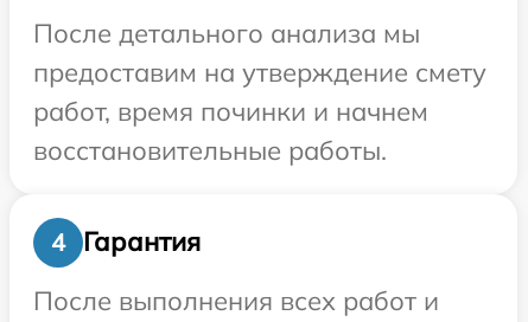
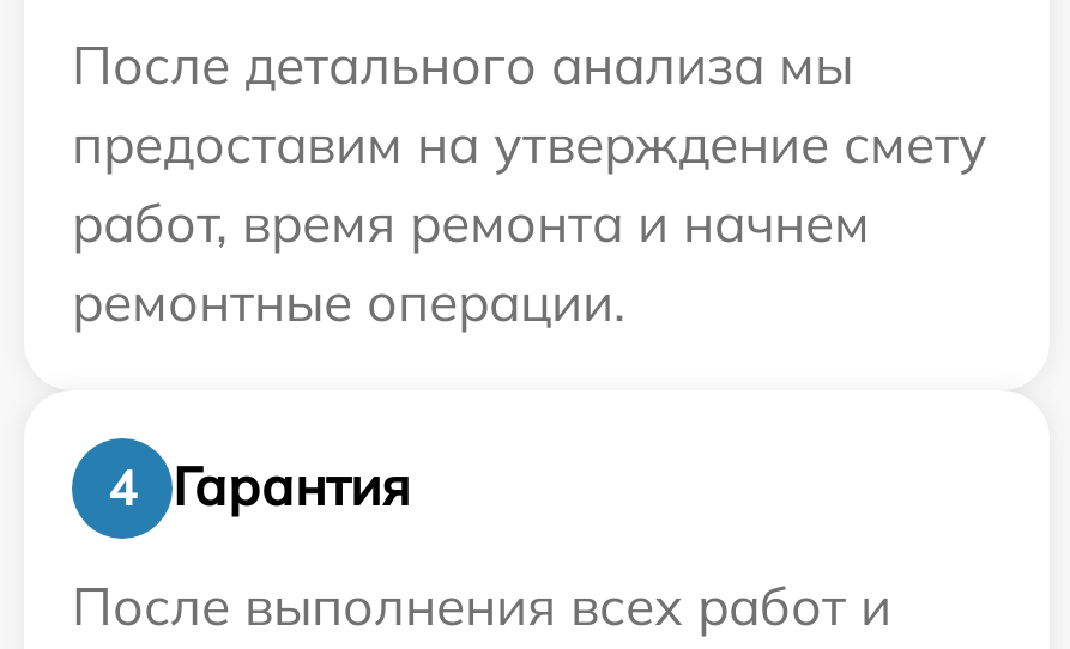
- работ, время починки и начнем
- восстановительные работы.
+ работ, время ремонта и начнем
+ ремонтные операции.
